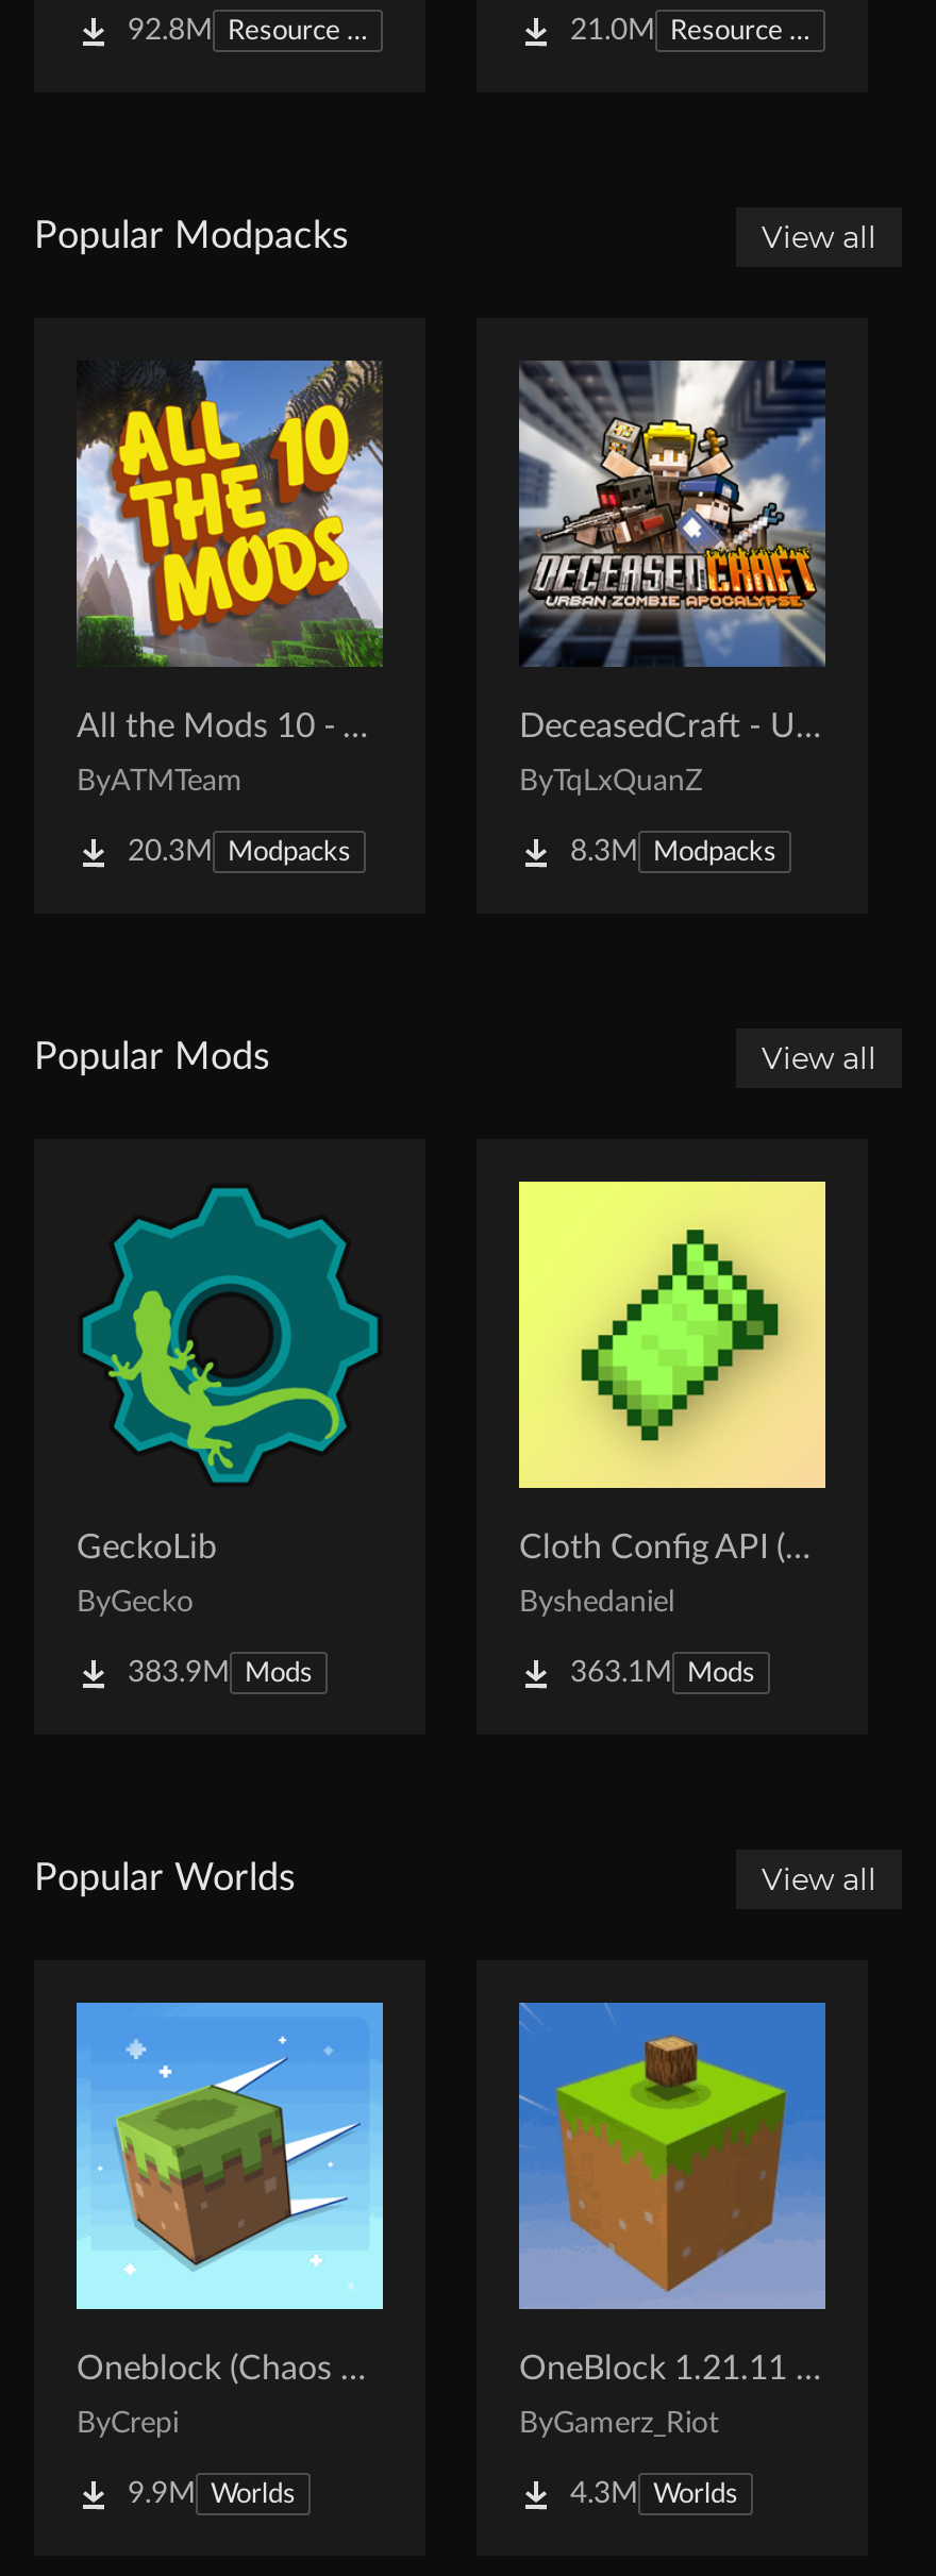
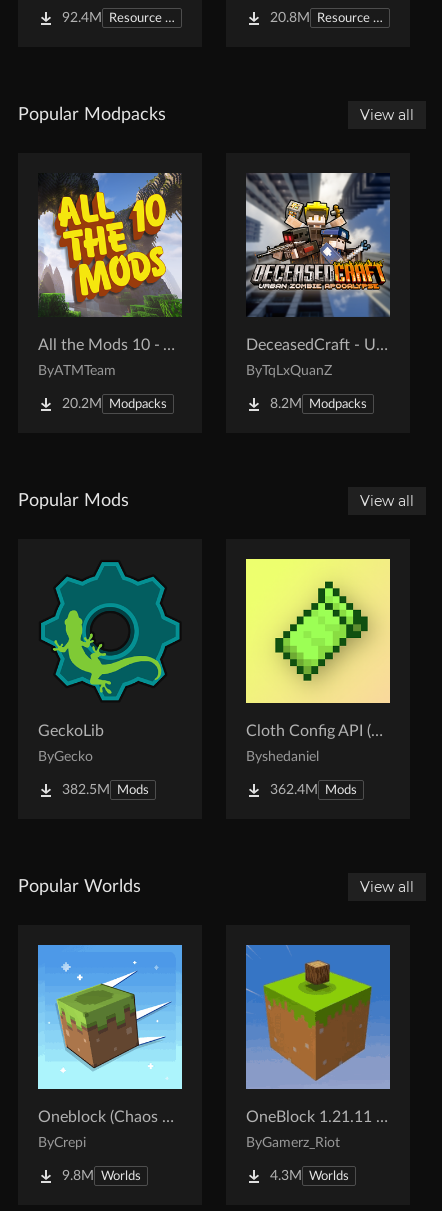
- 92.8M
+ 92.4M

- 21.0M
+ 20.8M

- 20.3M Modpacks
+ 20.2M Modpacks

- 8.3M Modpacks
+ 8.2M Modpacks

- 383.9M Mods
+ 382.5M Mods

- 363.1M Mods
+ 362.4M Mods

- 9.9M Worlds
+ 9.8M Worlds
